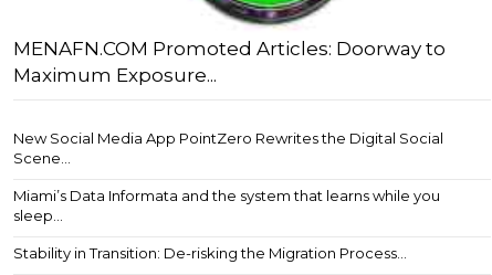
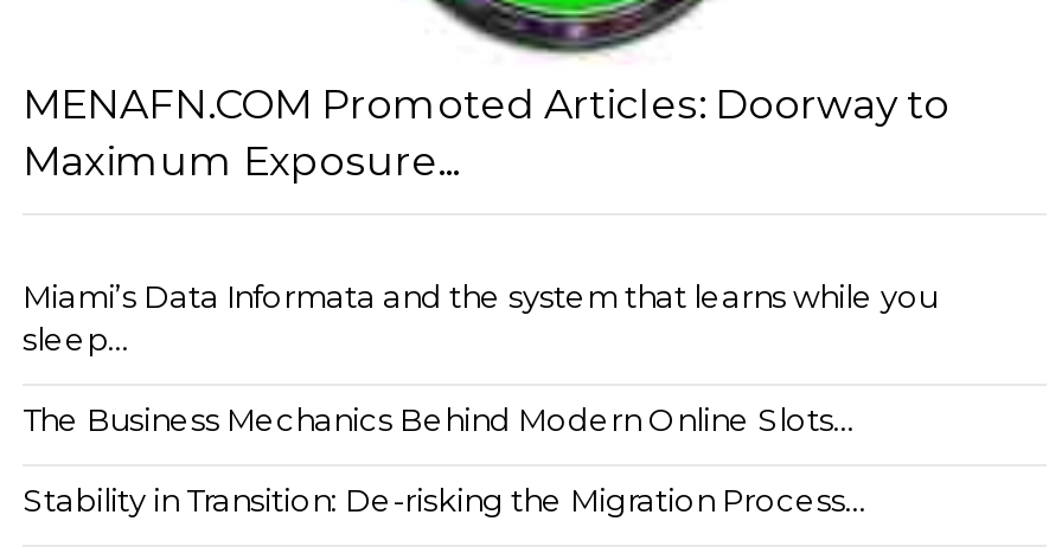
- New Social Media App PointZero Rewrites the Digital Social
- Scene...

moved up: Miami’s Data Informata and the system that learns while you | sleep...

+ The Business Mechanics Behind Modern Online Slots...
